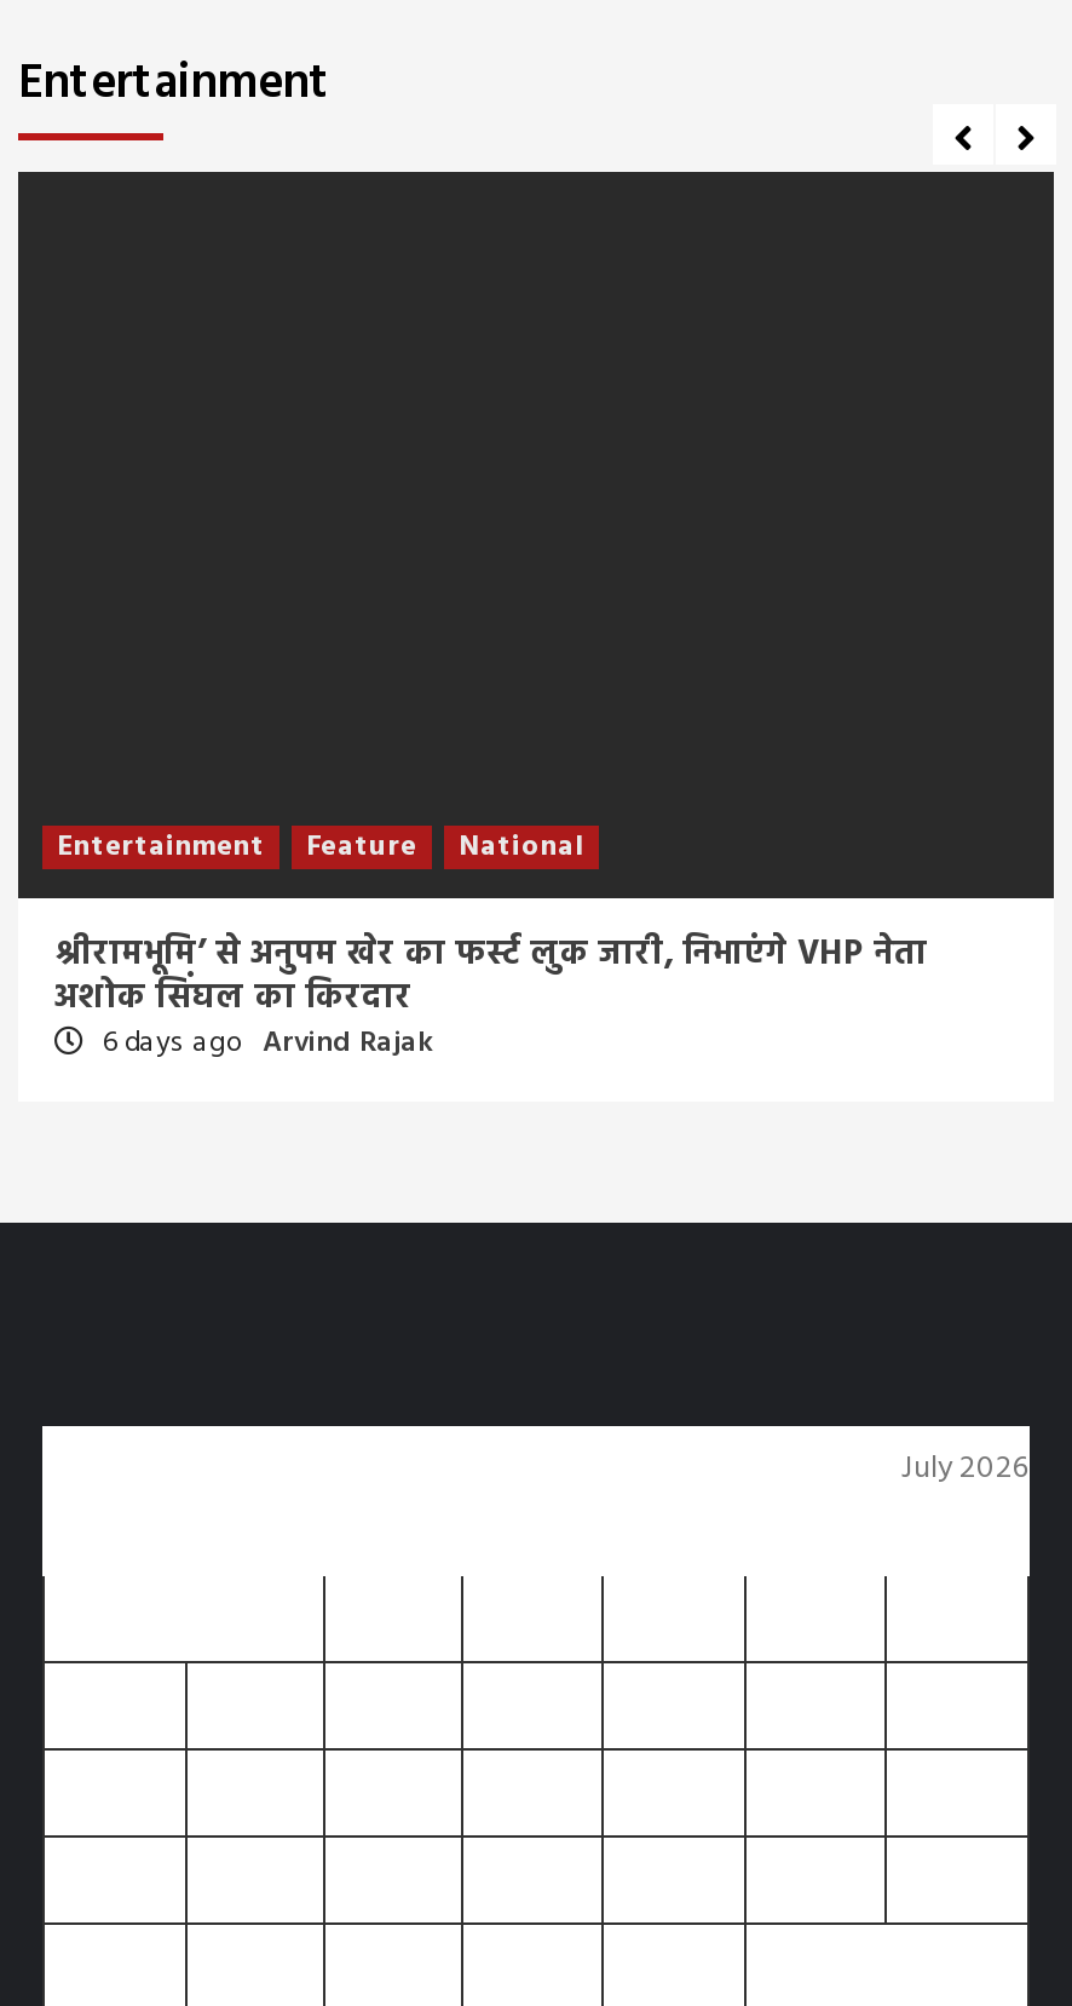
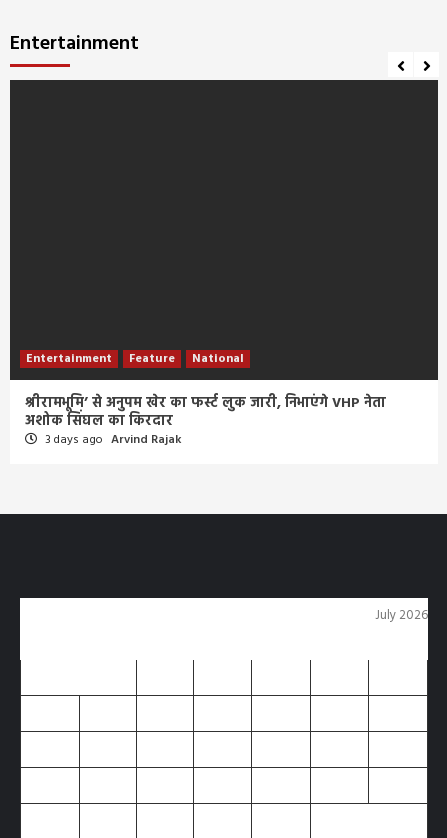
- 6 days ago Arvind Rajak
+ 3 days ago Arvind Rajak
